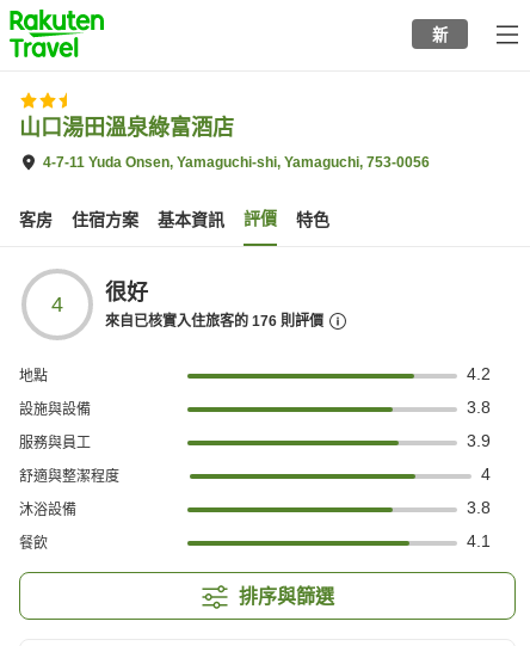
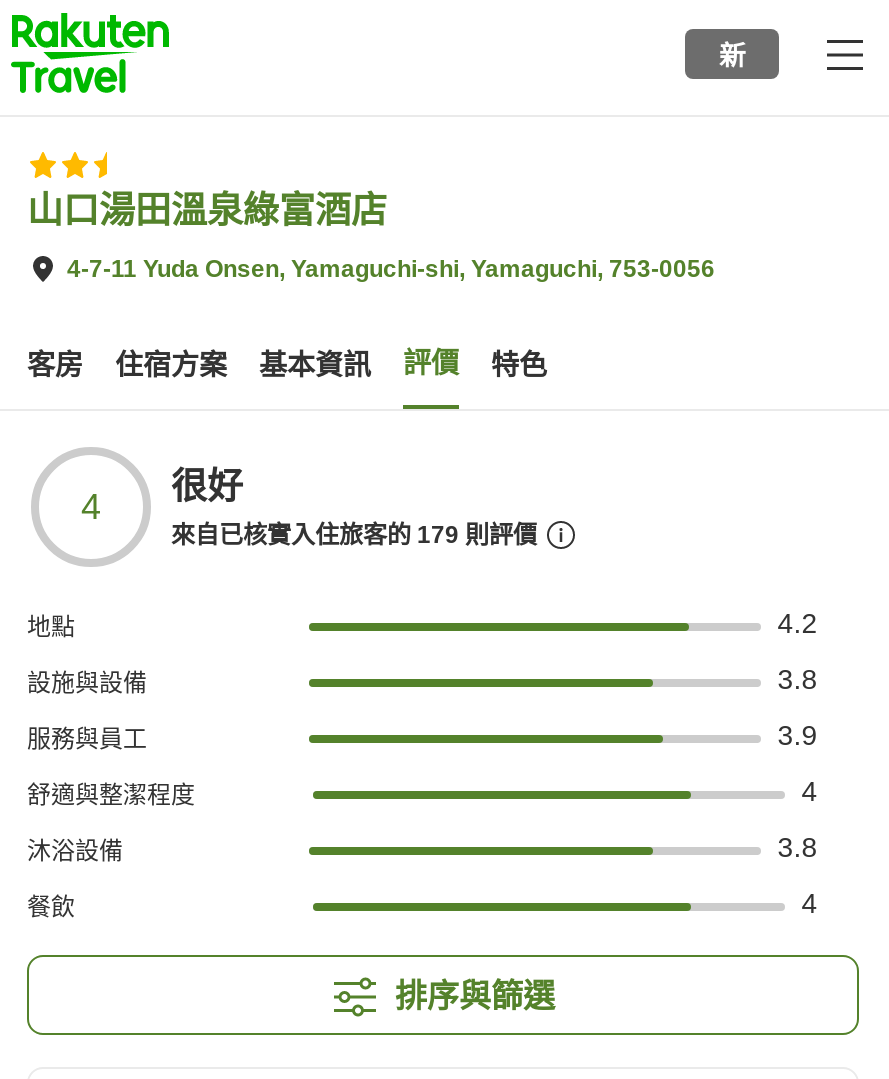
- 來自已核實入住旅客的176則評價
+ 來自已核實入住旅客的179則評價

- 4.1
+ 4
